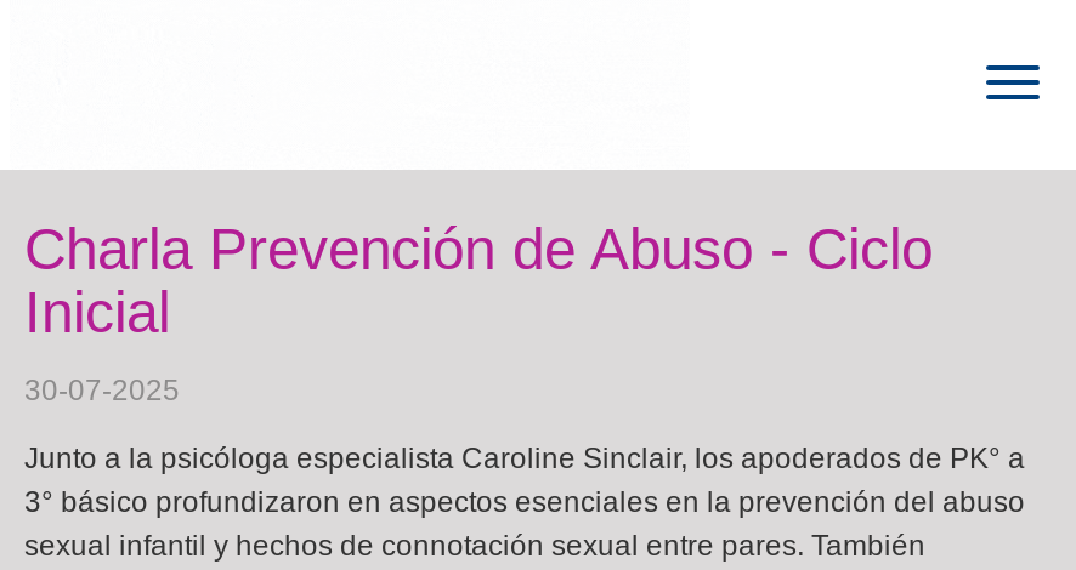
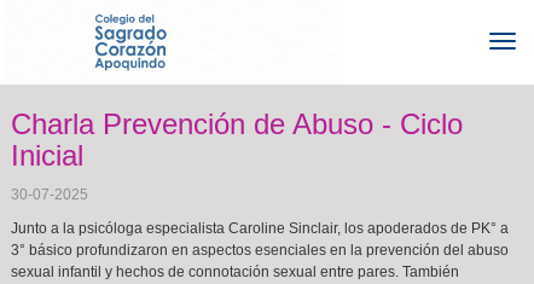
+ [image]
